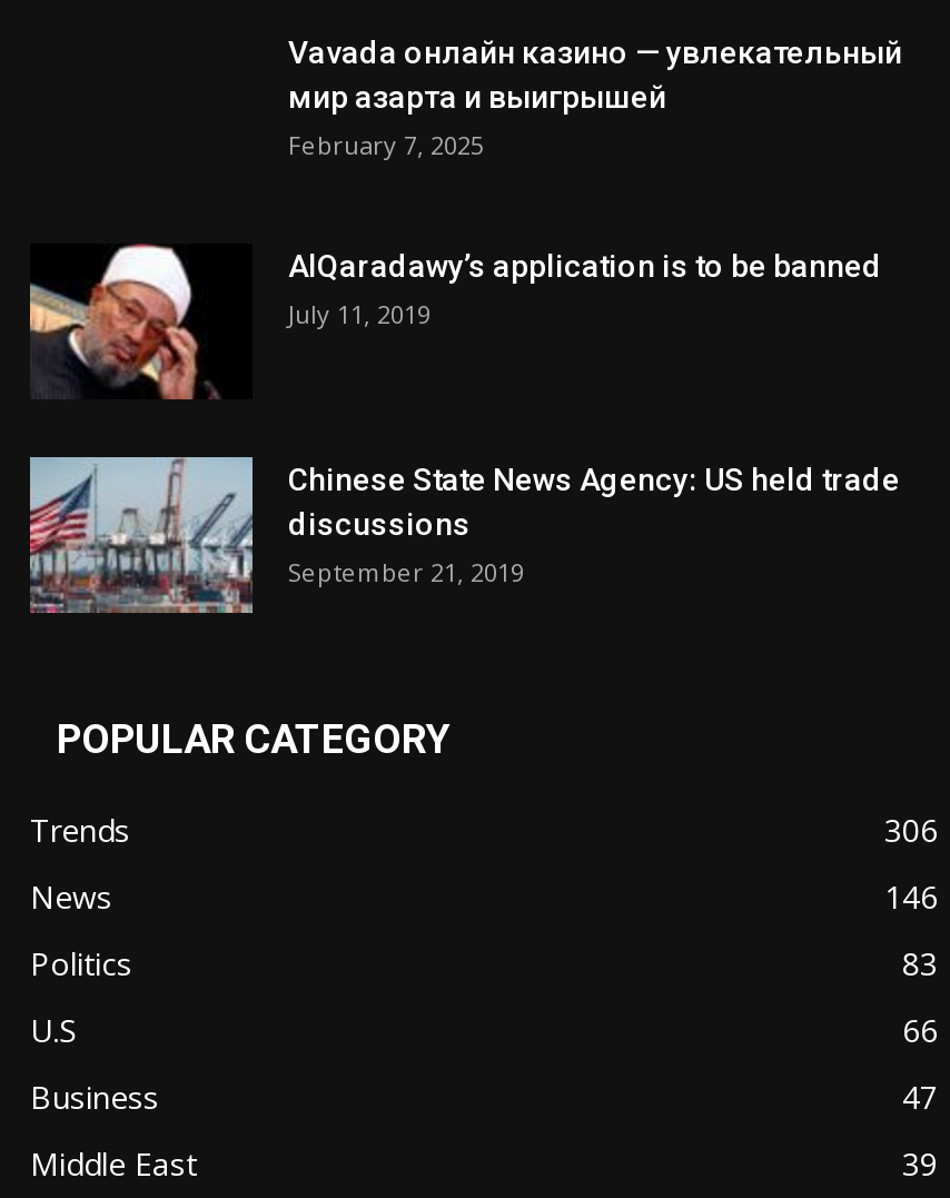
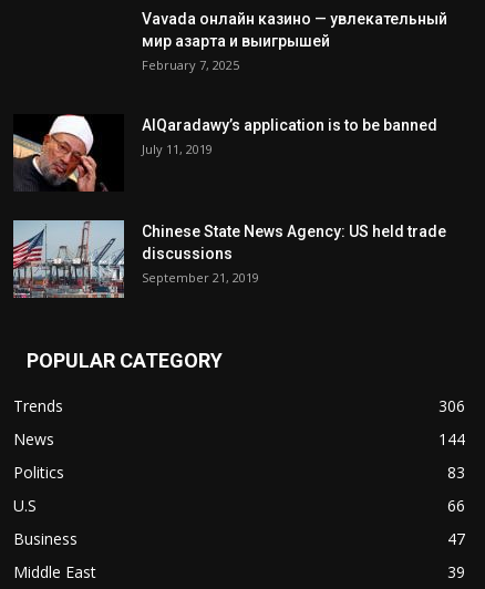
- 146
+ 144
